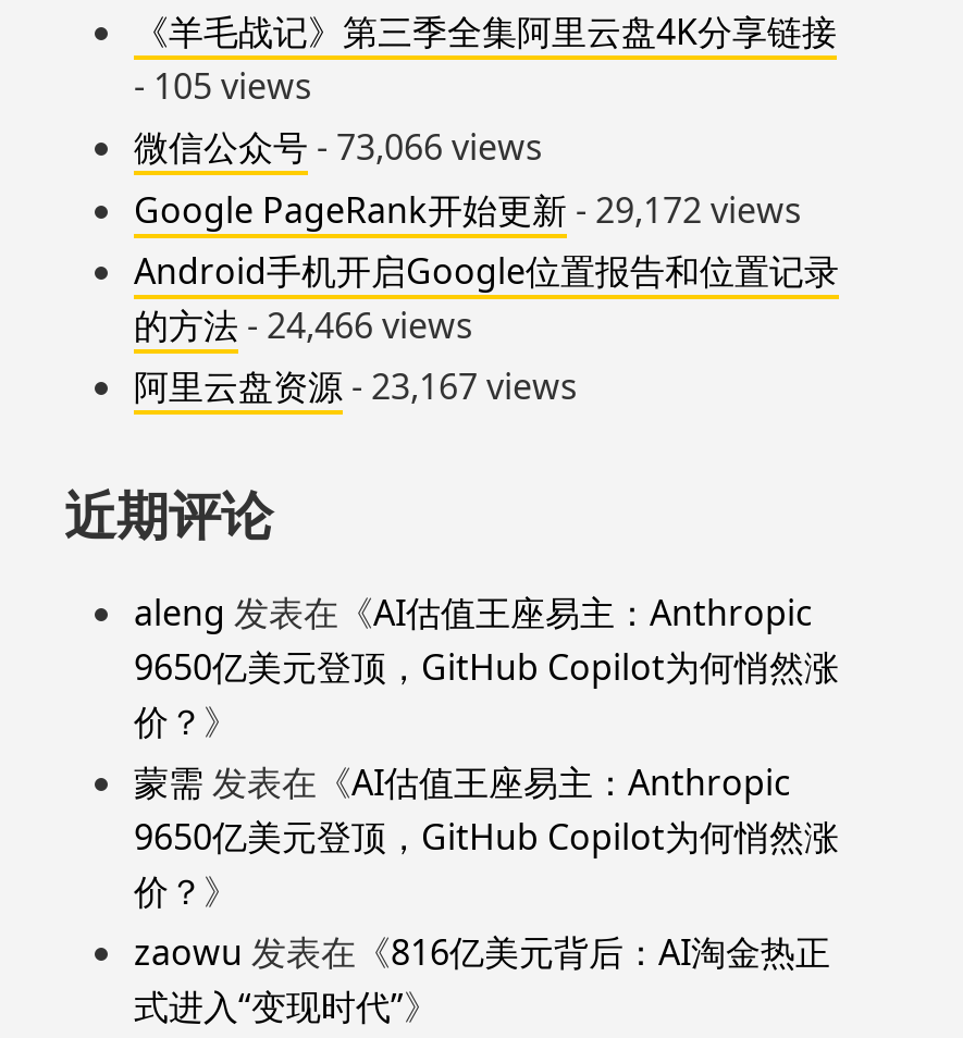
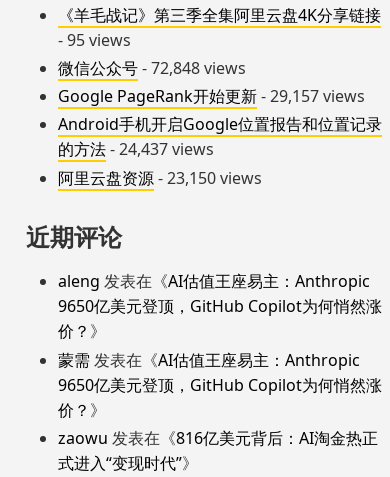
- - 105 views
+ - 95 views

- 微信公众号- 73,066 views
+ 微信公众号- 72,848 views

- Google PageRank开始更新- 29,172 views
+ Google PageRank开始更新- 29,157 views

- 的方法- 24,466 views
+ 的方法- 24,437 views

- 阿里云盘资源- 23,167 views
+ 阿里云盘资源- 23,150 views
